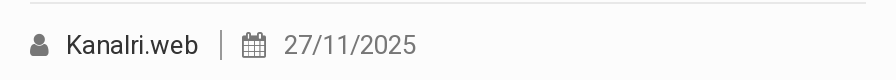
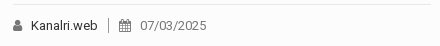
- 27/11/2025
+ 07/03/2025
